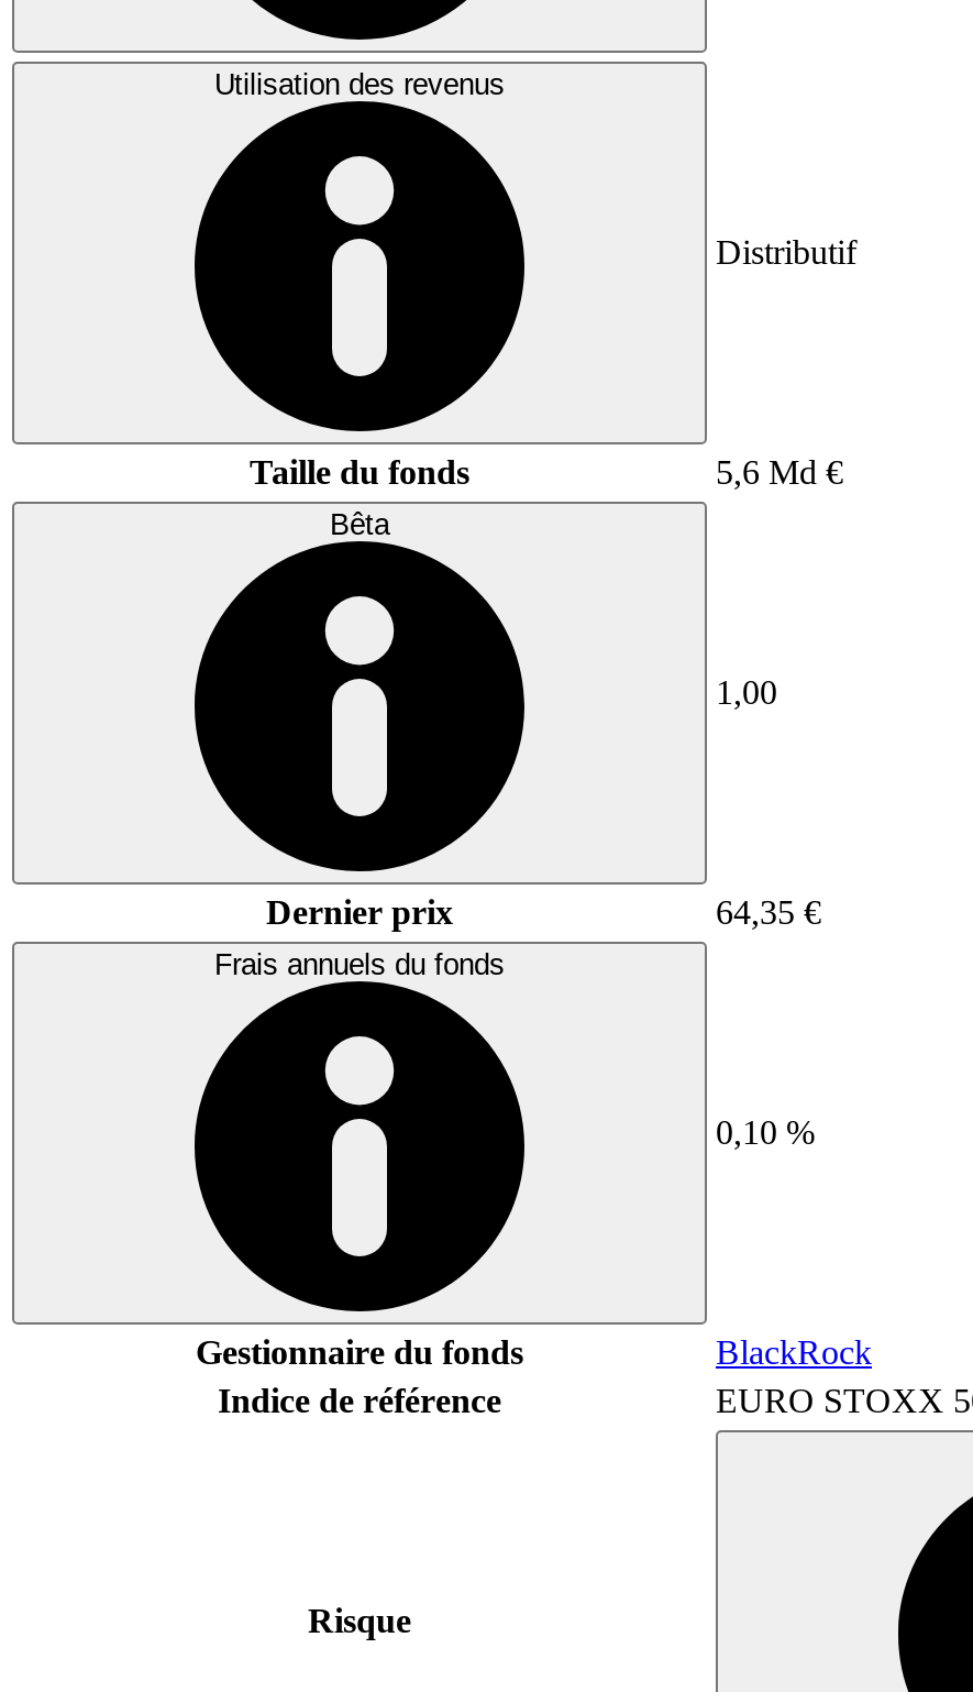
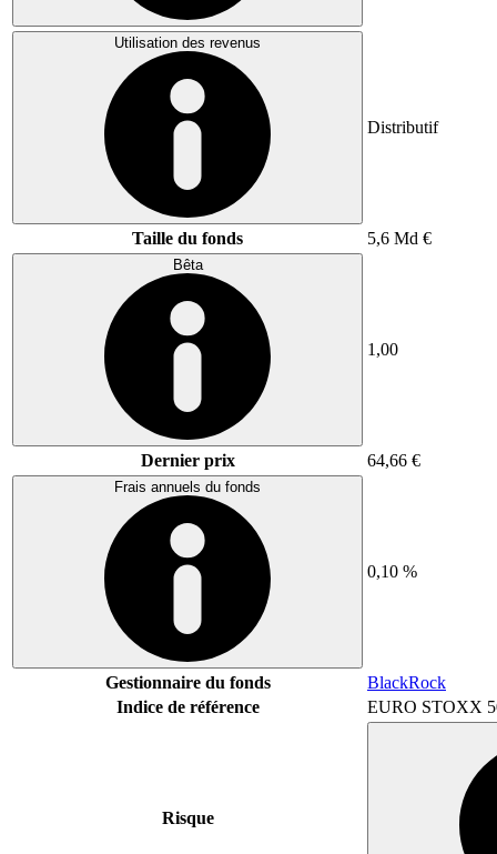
- 64,35 €
+ 64,66 €
